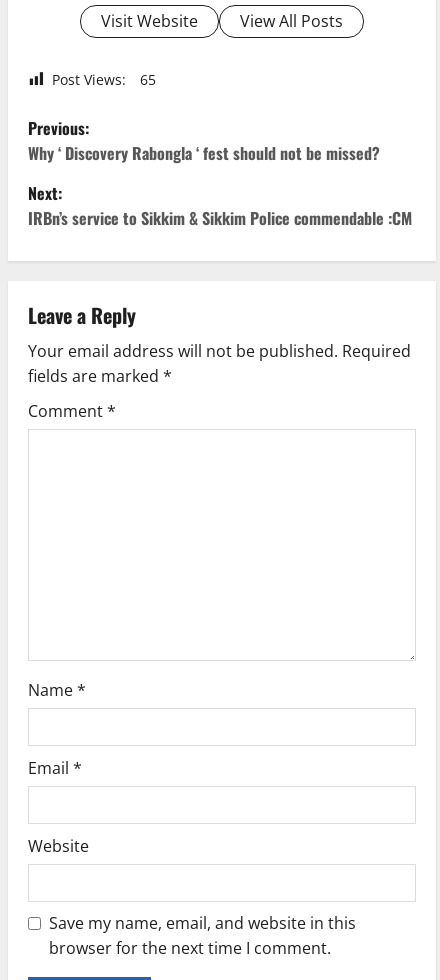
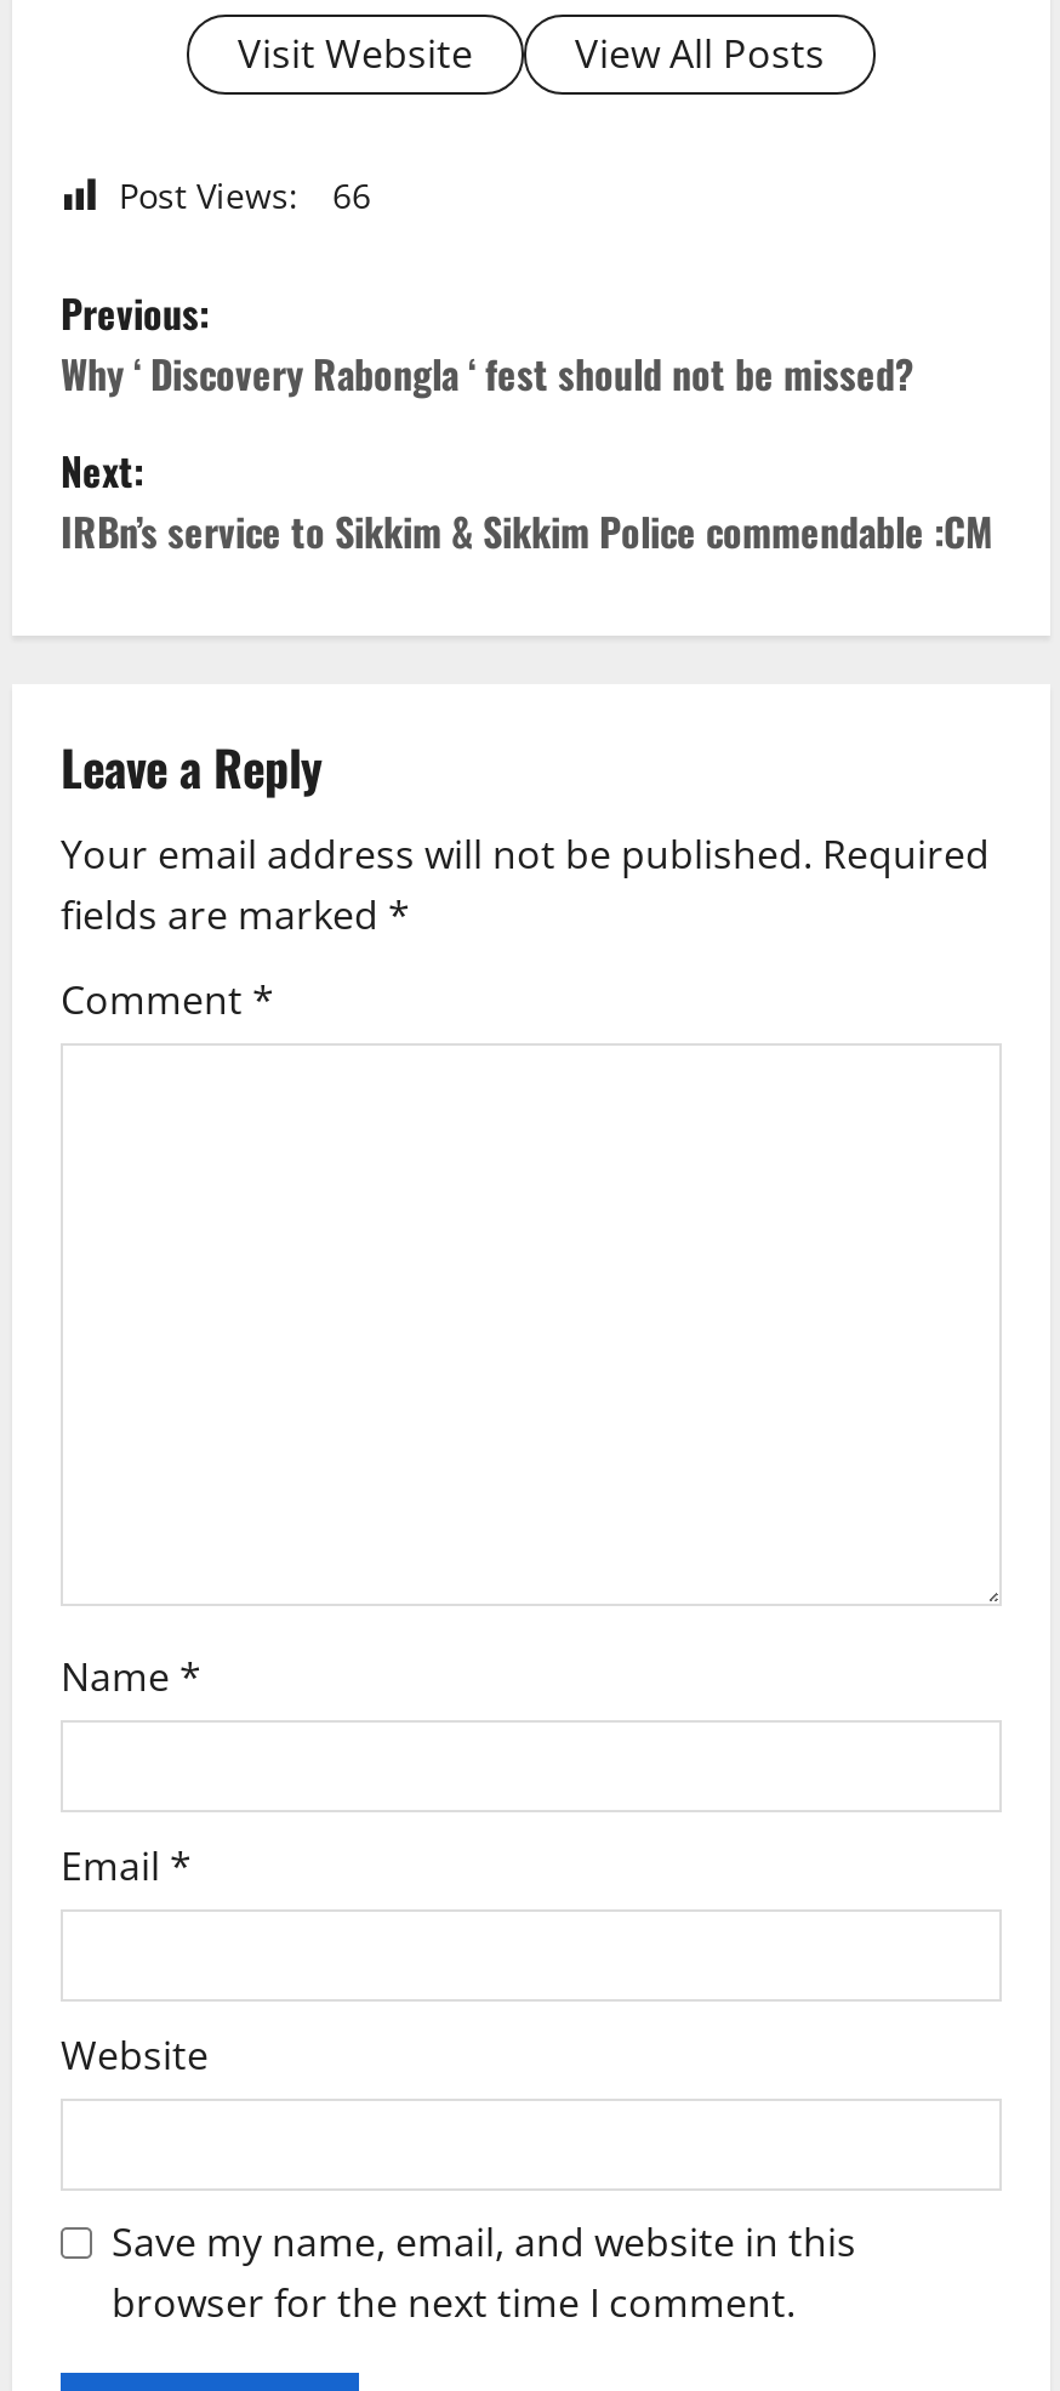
- Post Views: 65
+ Post Views: 66
